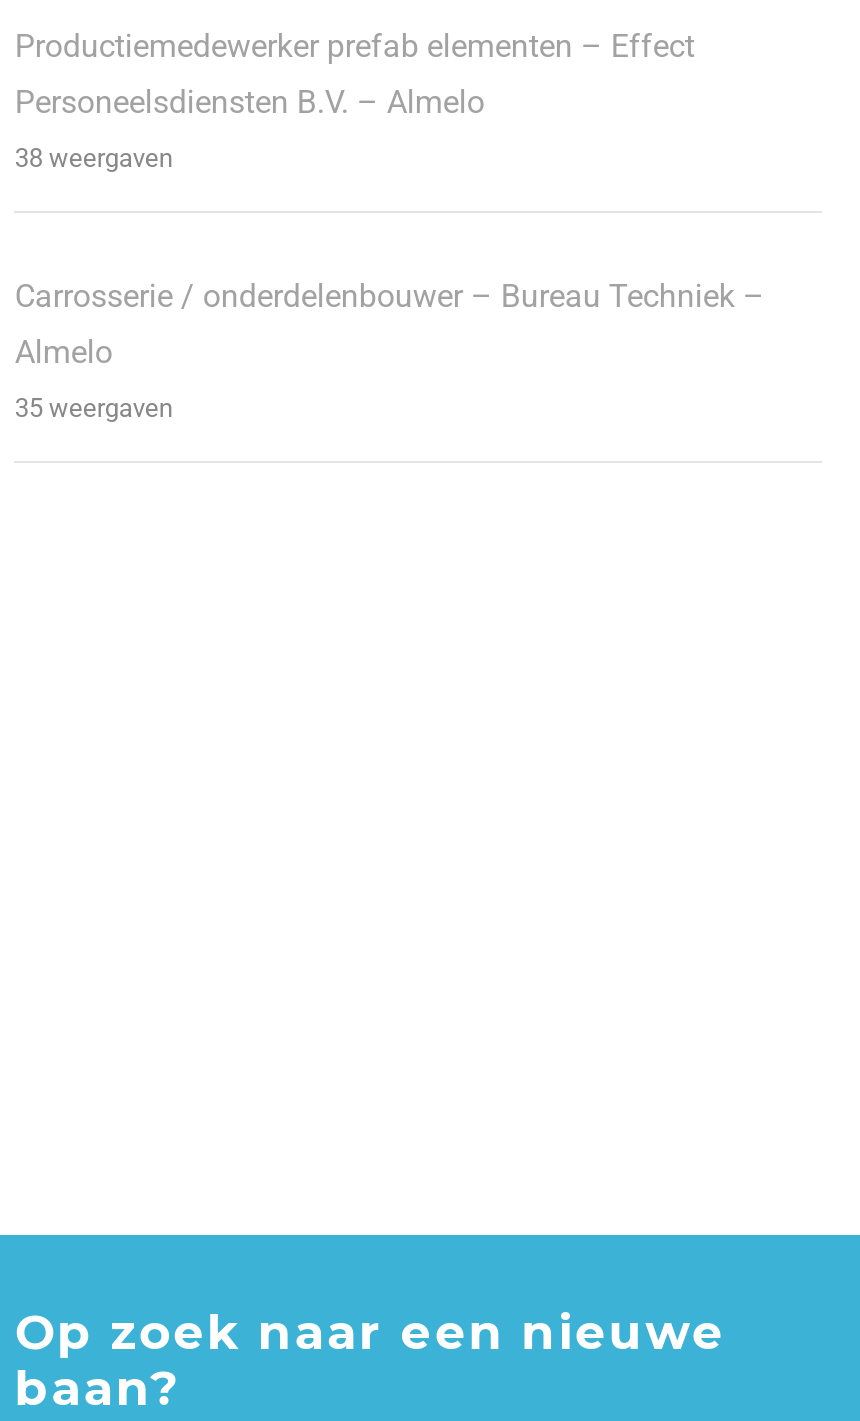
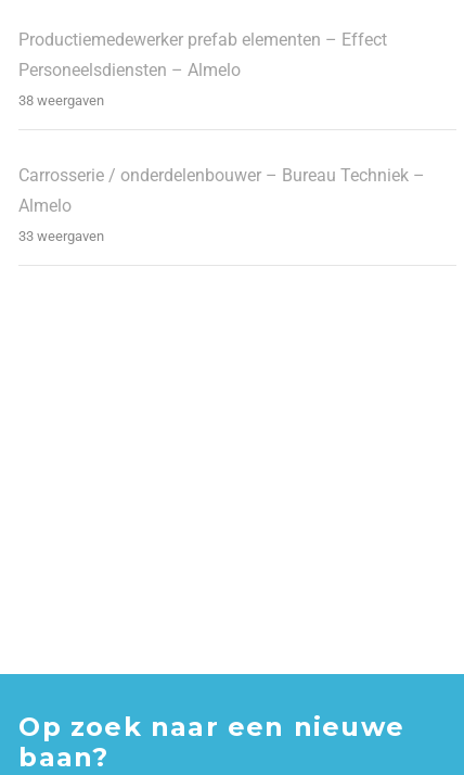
- Personeelsdiensten B.V. – Almelo
+ Personeelsdiensten – Almelo

- 35 weergaven
+ 33 weergaven
